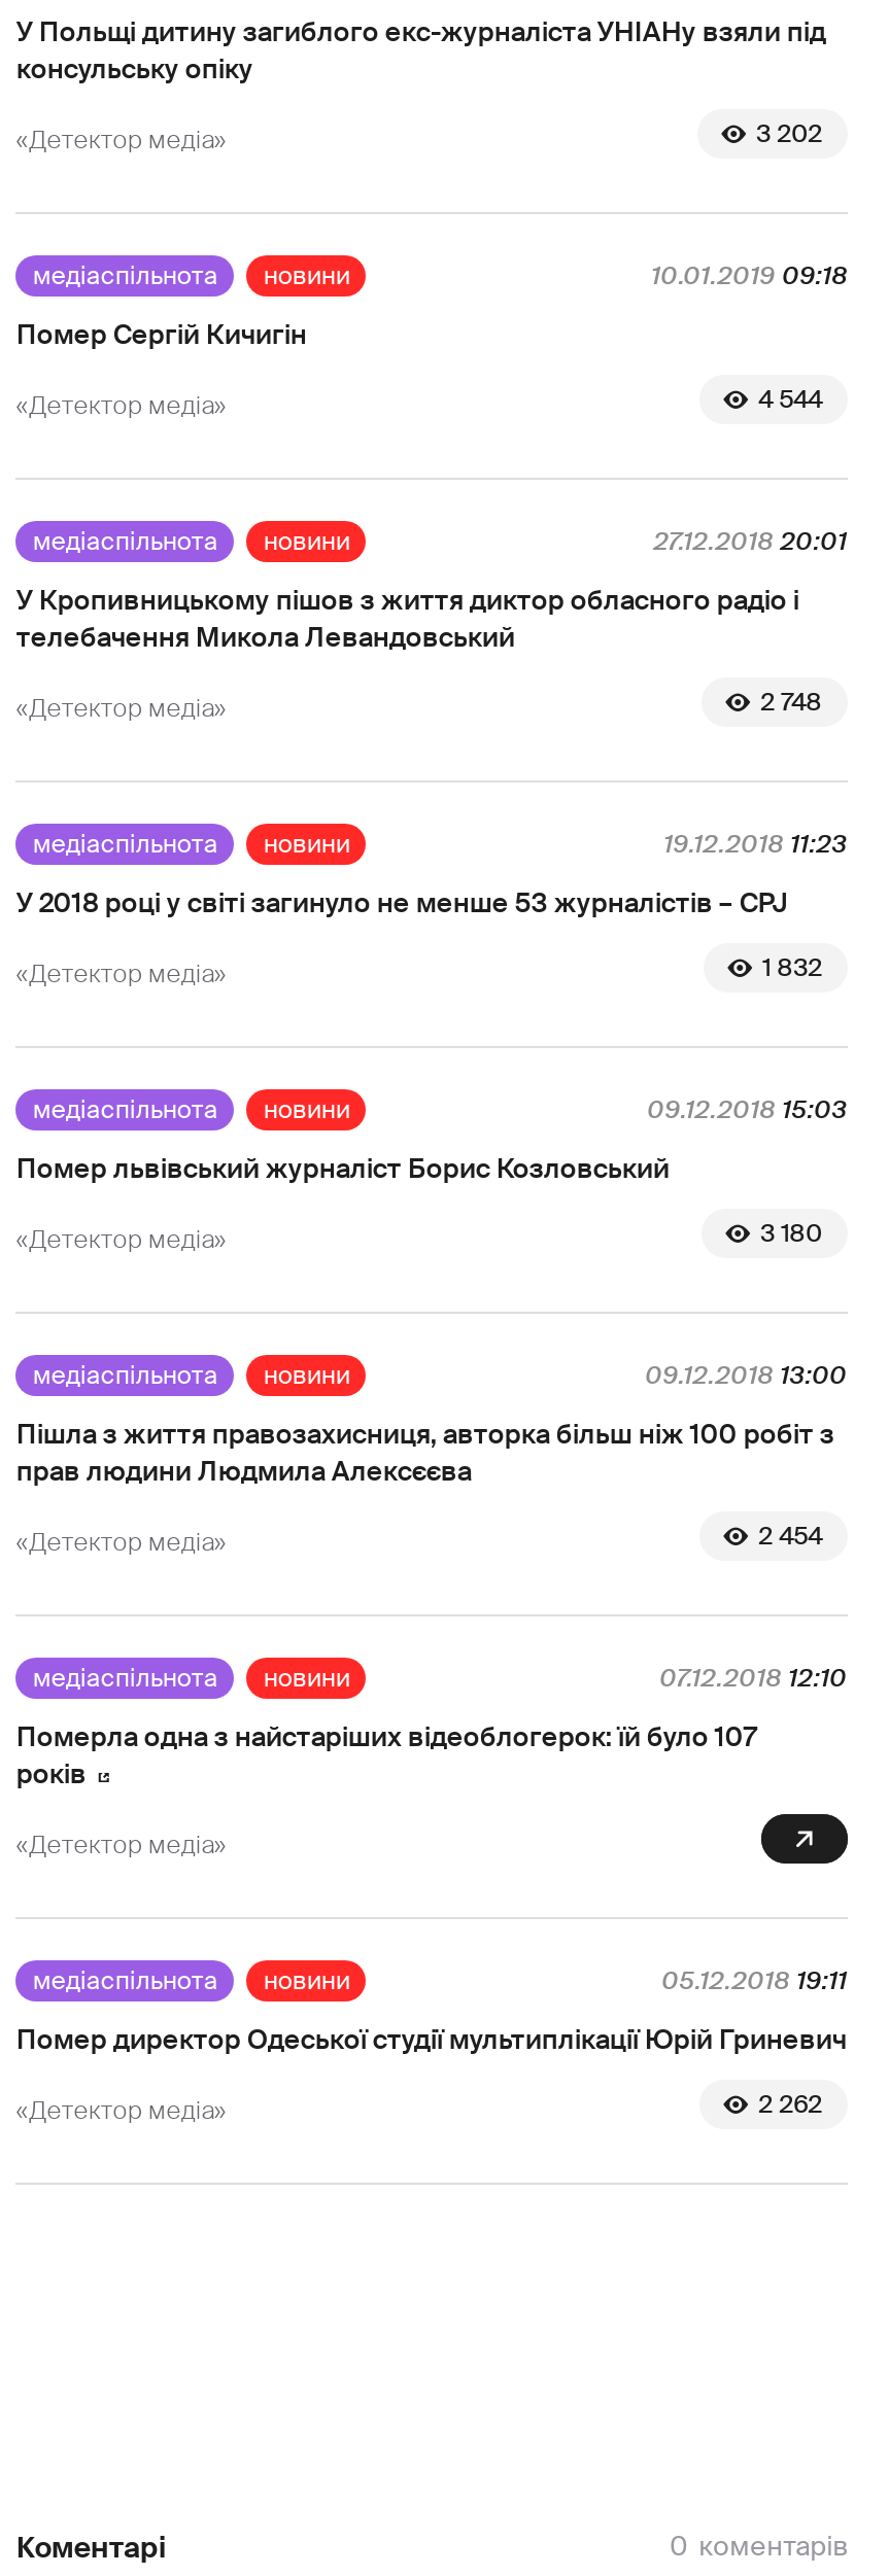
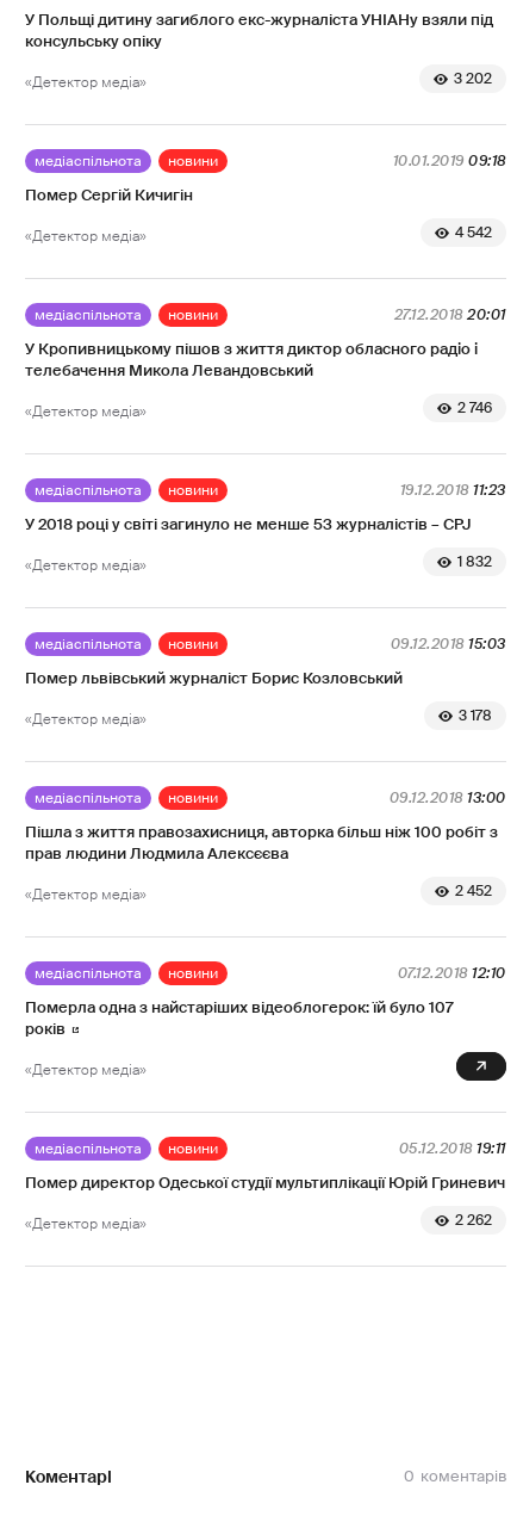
- 4 544
+ 4 542

- 2 748
+ 2 746

- 3 180
+ 3 178

- 2 454
+ 2 452
